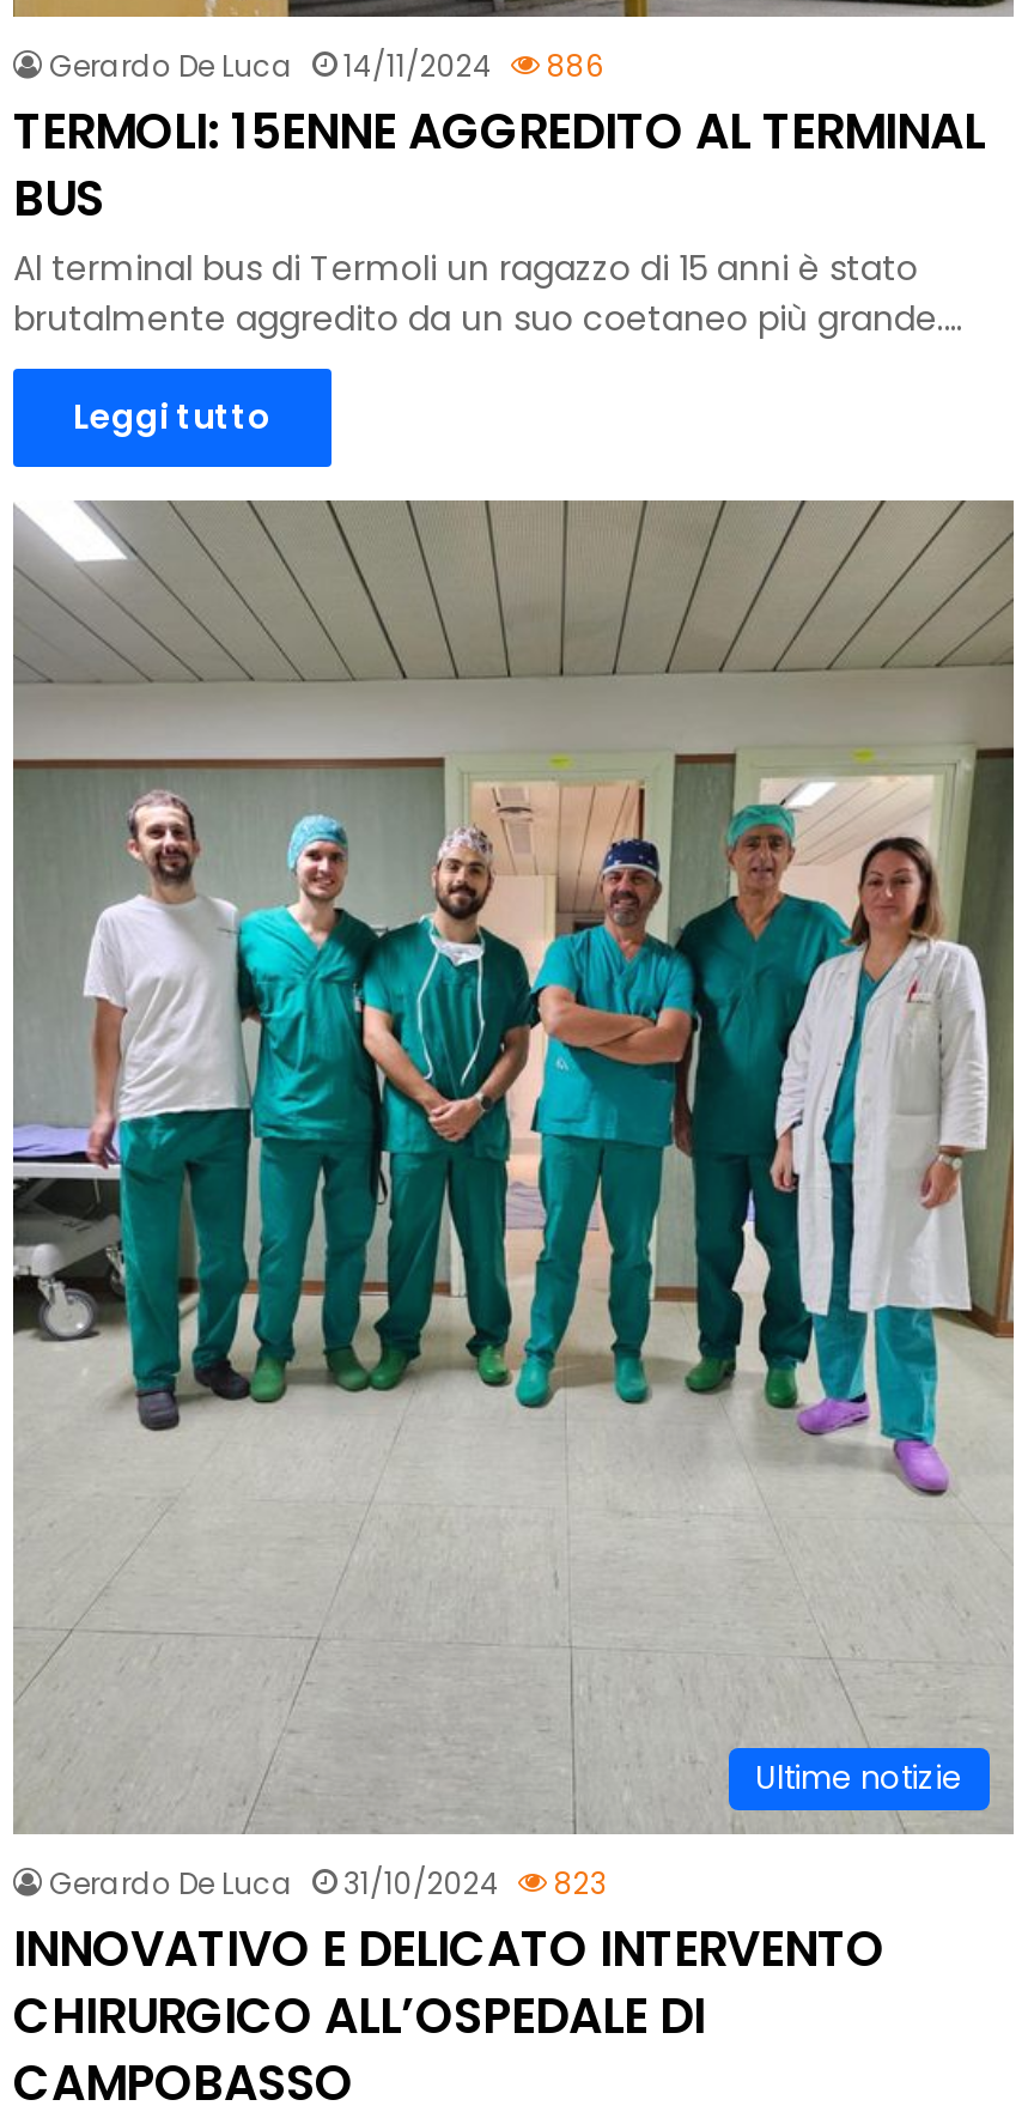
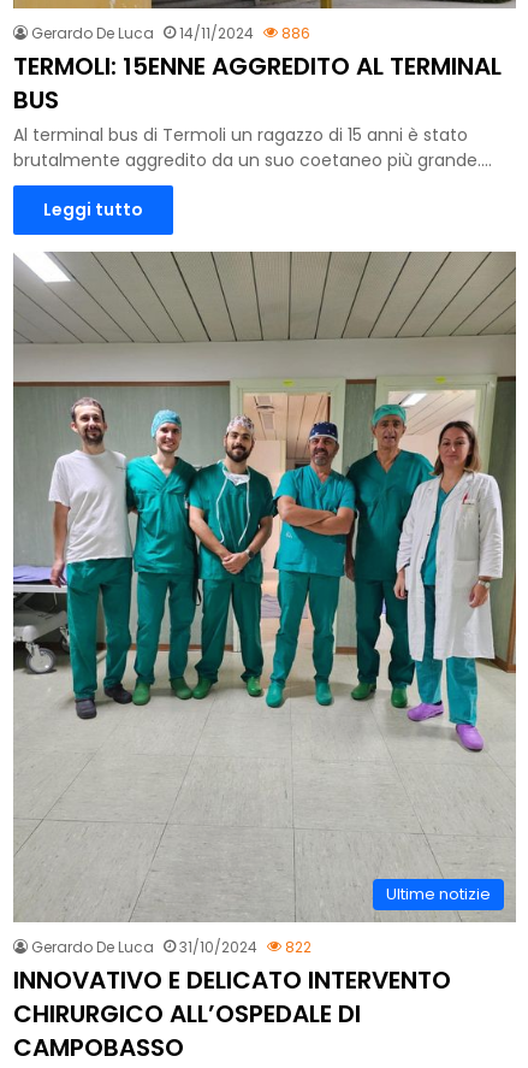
- Gerardo De Luca 31/10/2024 823
+ Gerardo De Luca 31/10/2024 822
